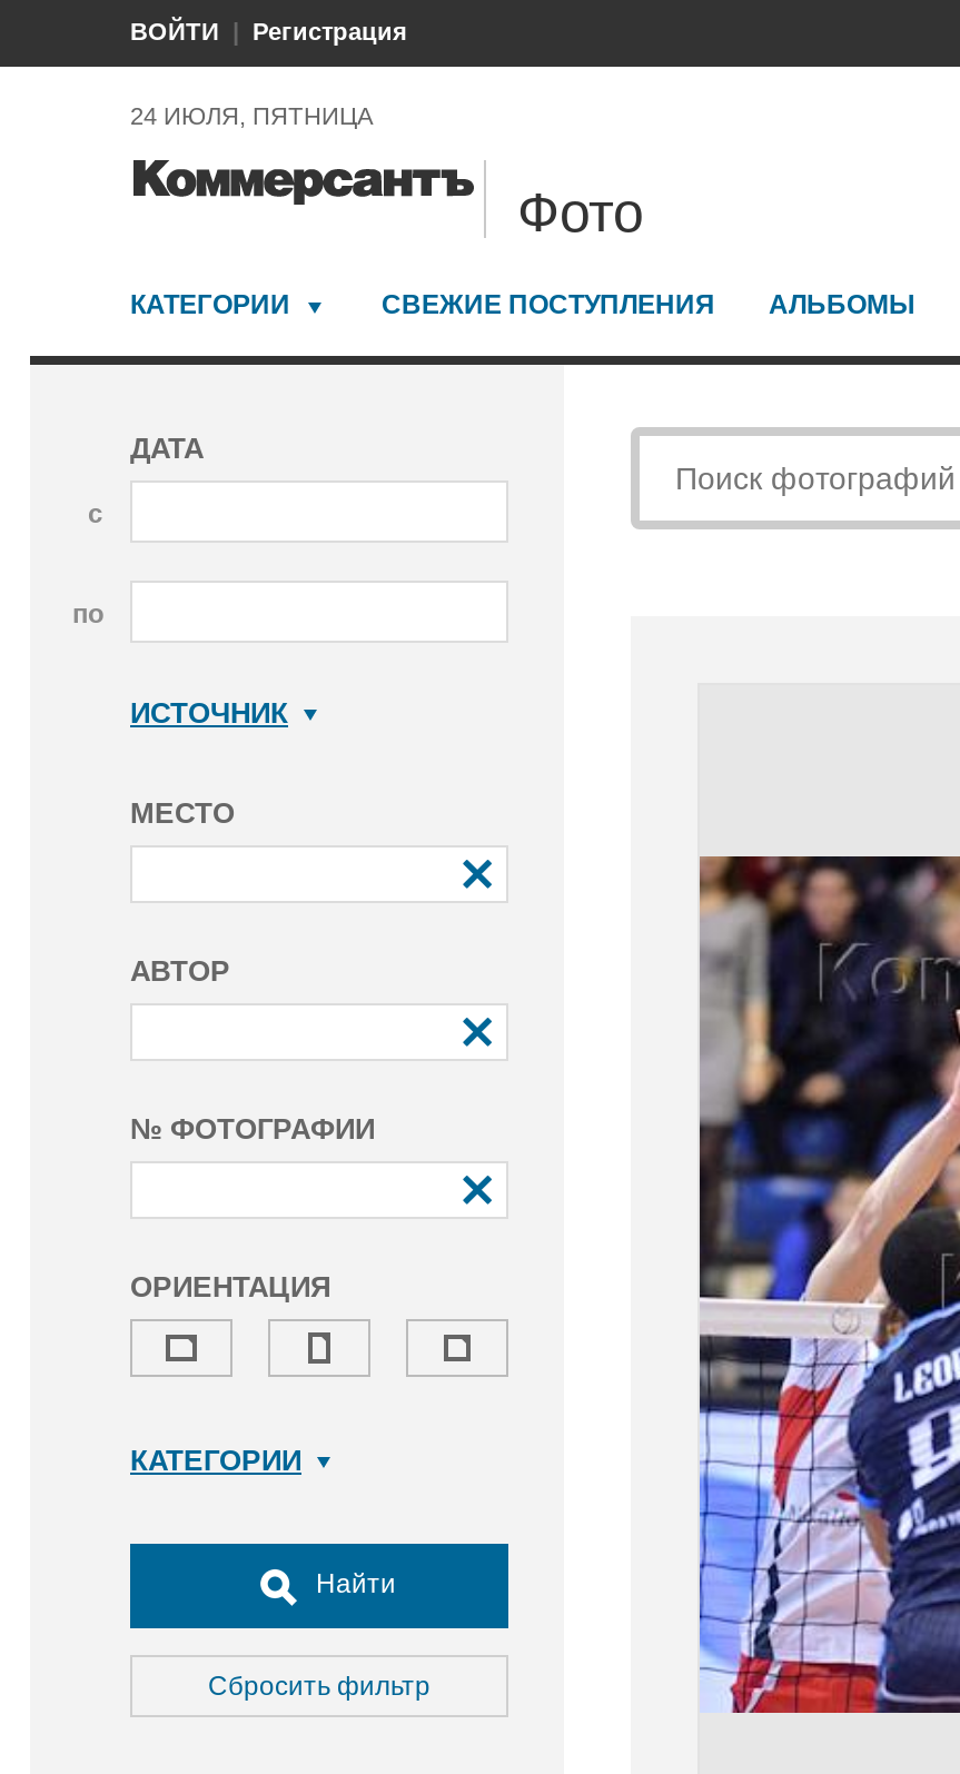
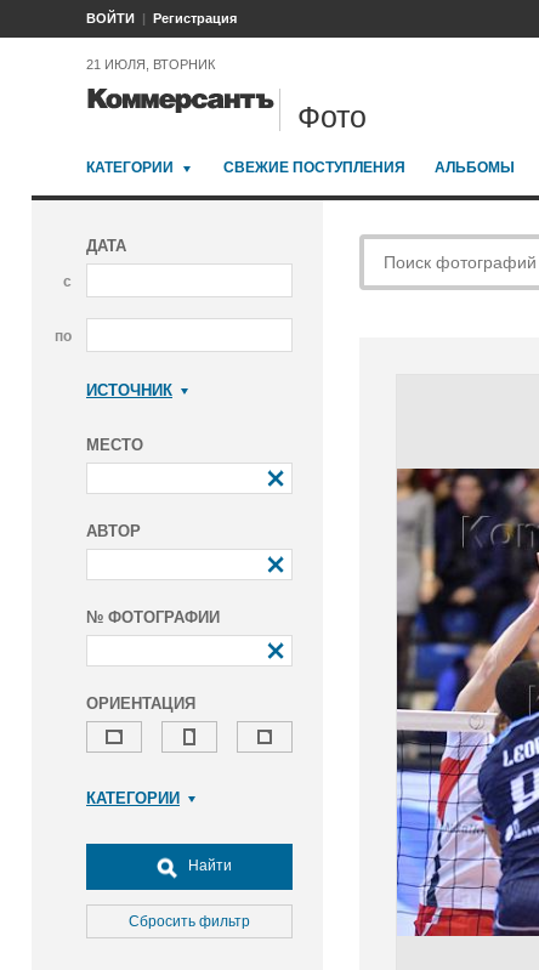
- 24 ИЮЛЯ, ПЯТНИЦА
+ 21 ИЮЛЯ, ВТОРНИК
